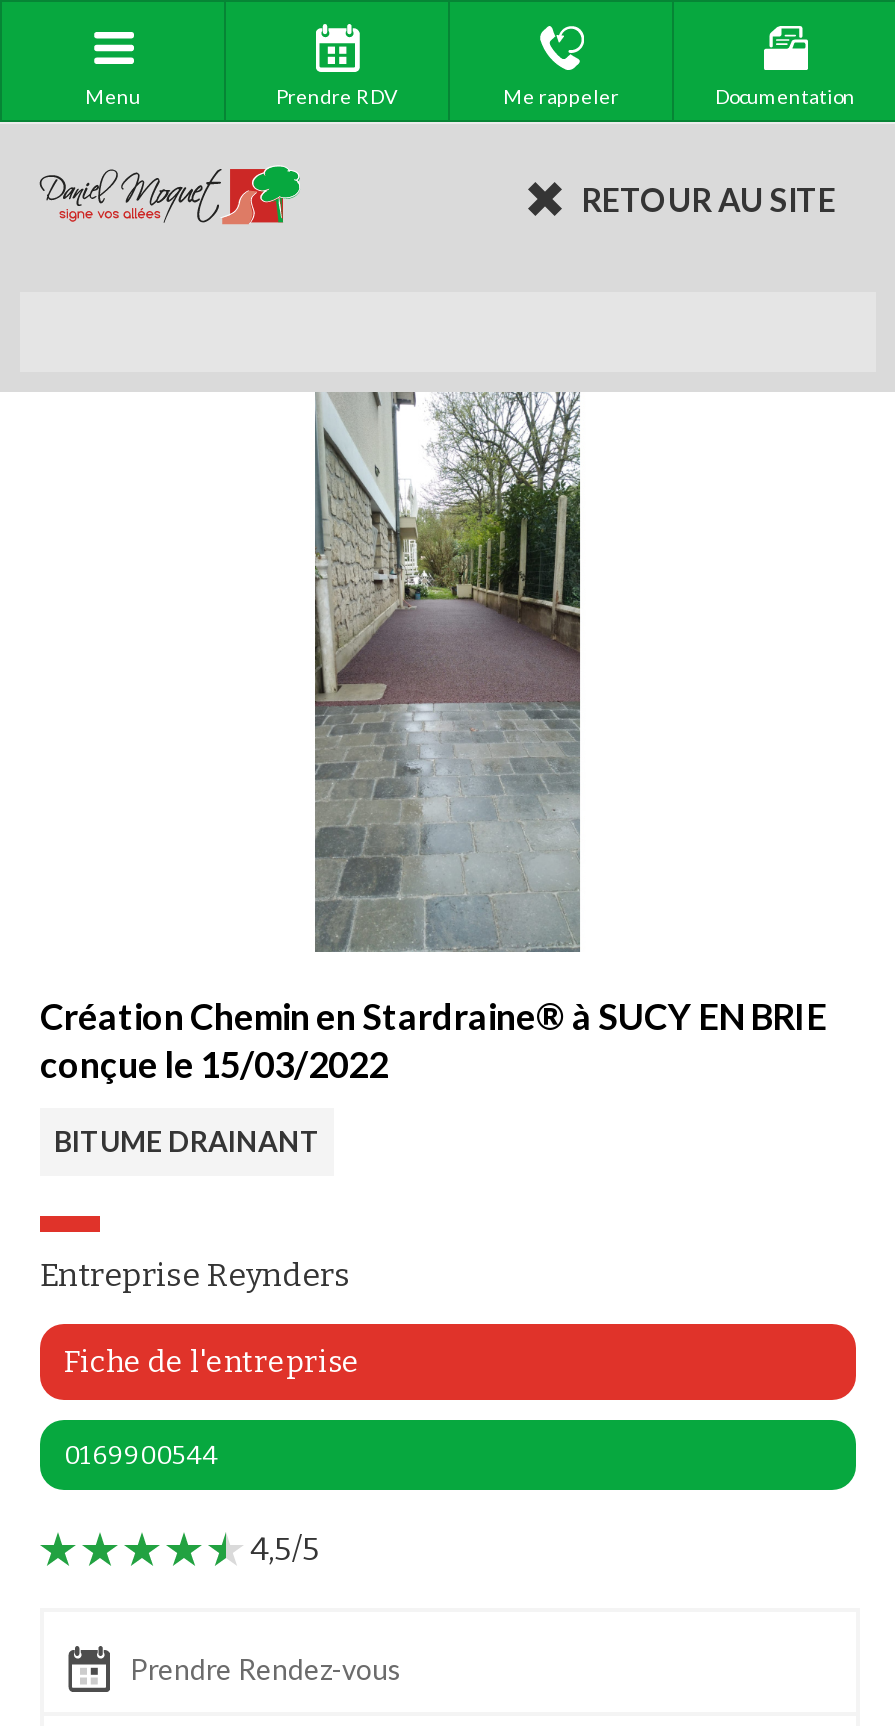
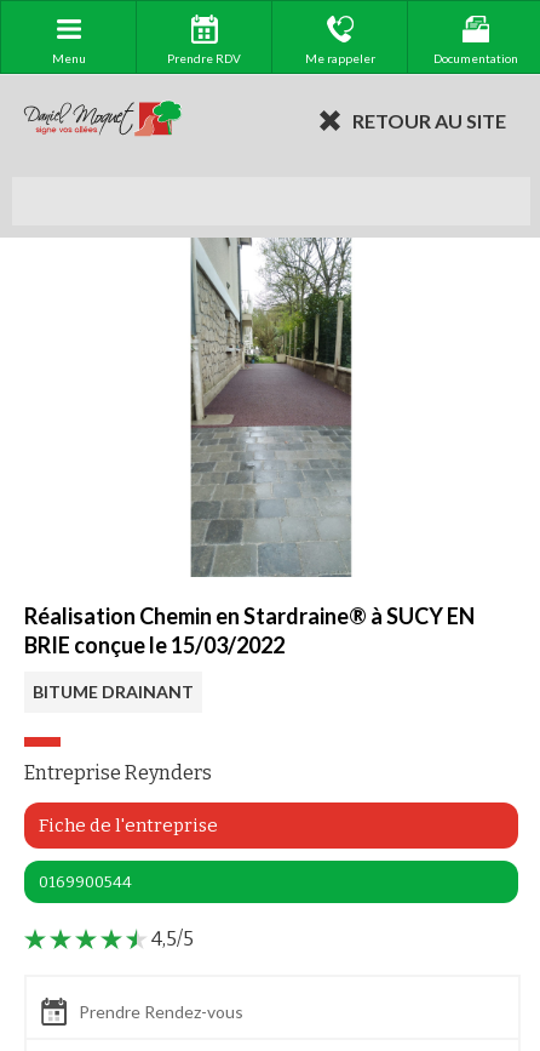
- Création Chemin en Stardraine® à SUCY EN BRIE
- conçue le 15/03/2022
+ Réalisation Chemin en Stardraine® à SUCY EN
+ BRIE conçue le 15/03/2022
